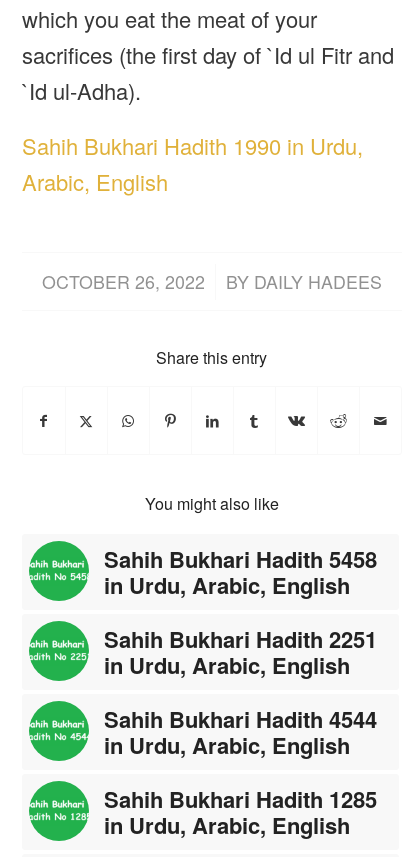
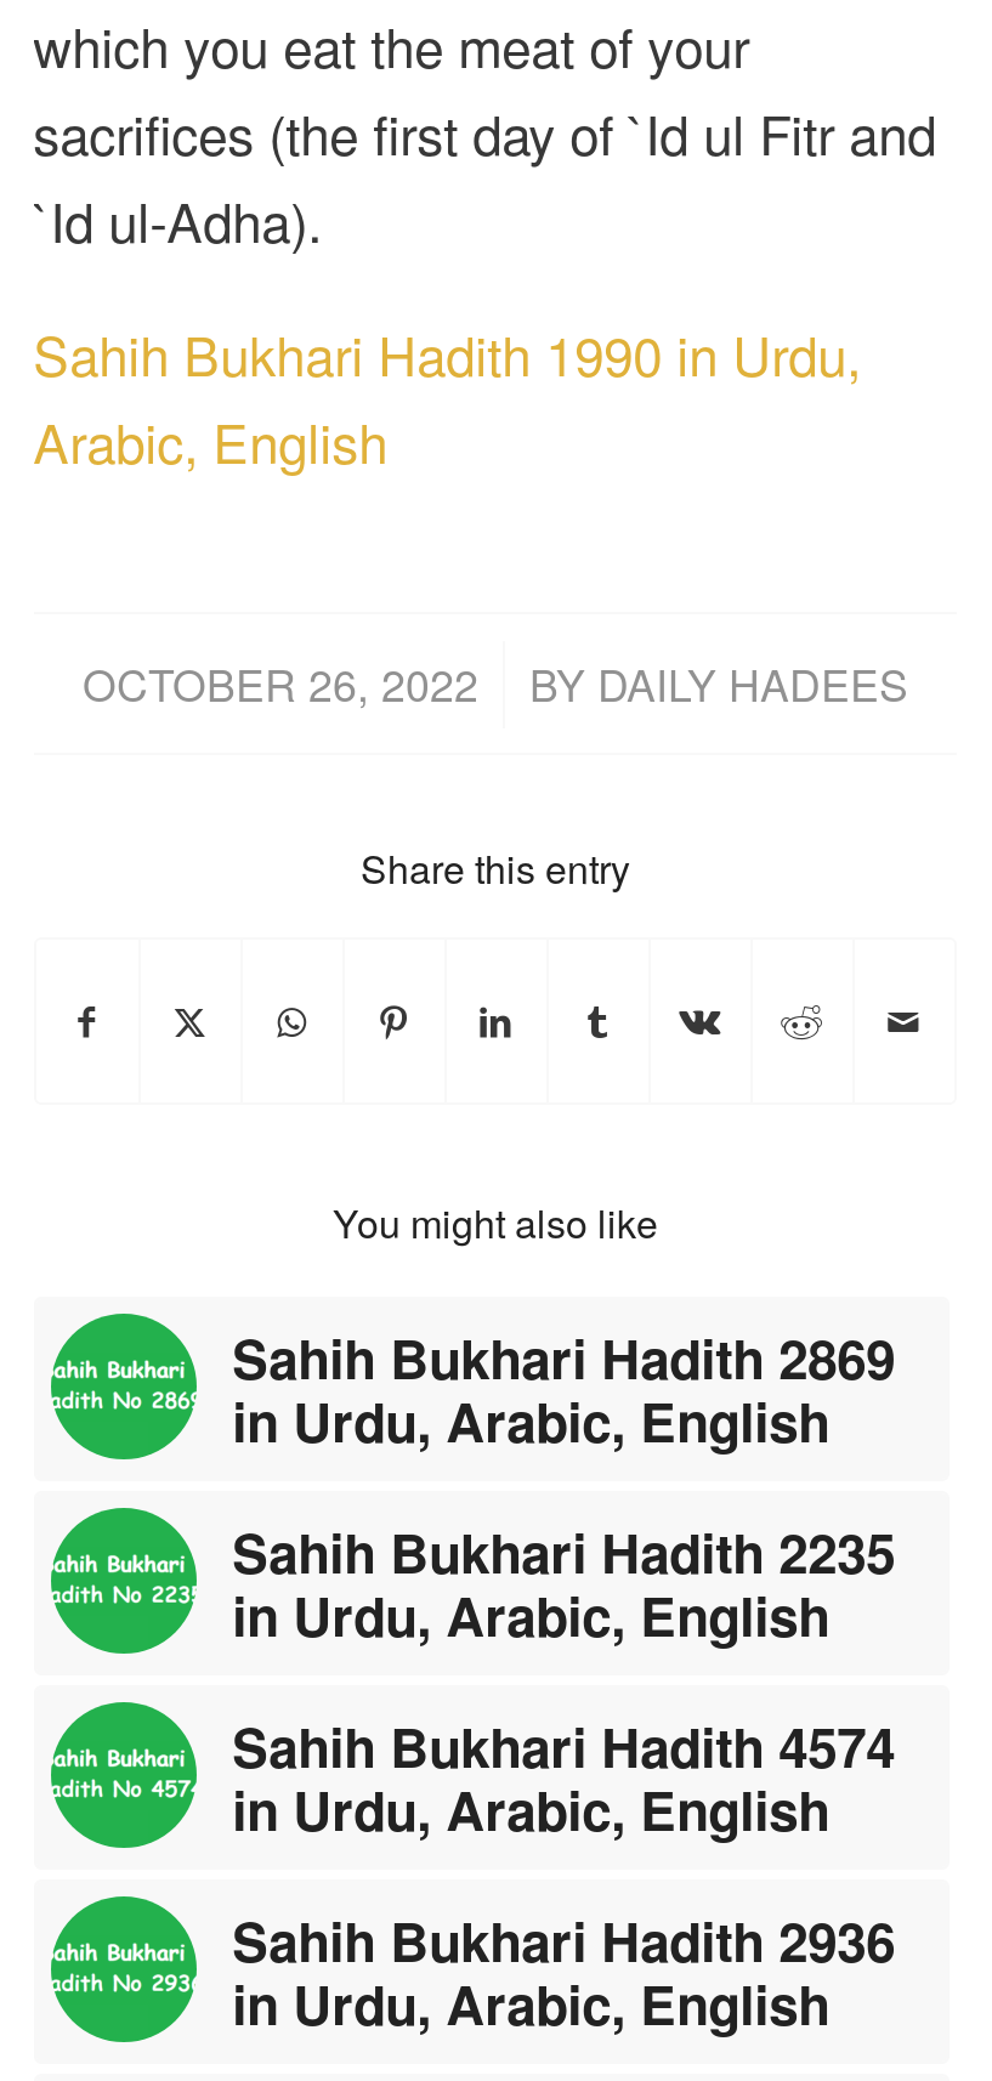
- Sahih Bukhari Hadith 5458
+ Sahih Bukhari Hadith 2869

- Sahih Bukhari Hadith 2251
+ Sahih Bukhari Hadith 2235

- Sahih Bukhari Hadith 4544
+ Sahih Bukhari Hadith 4574

- Sahih Bukhari Hadith 1285
+ Sahih Bukhari Hadith 2936
